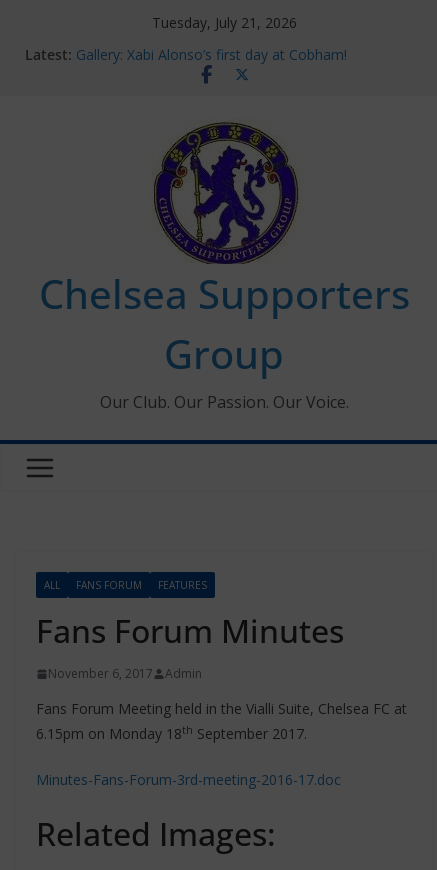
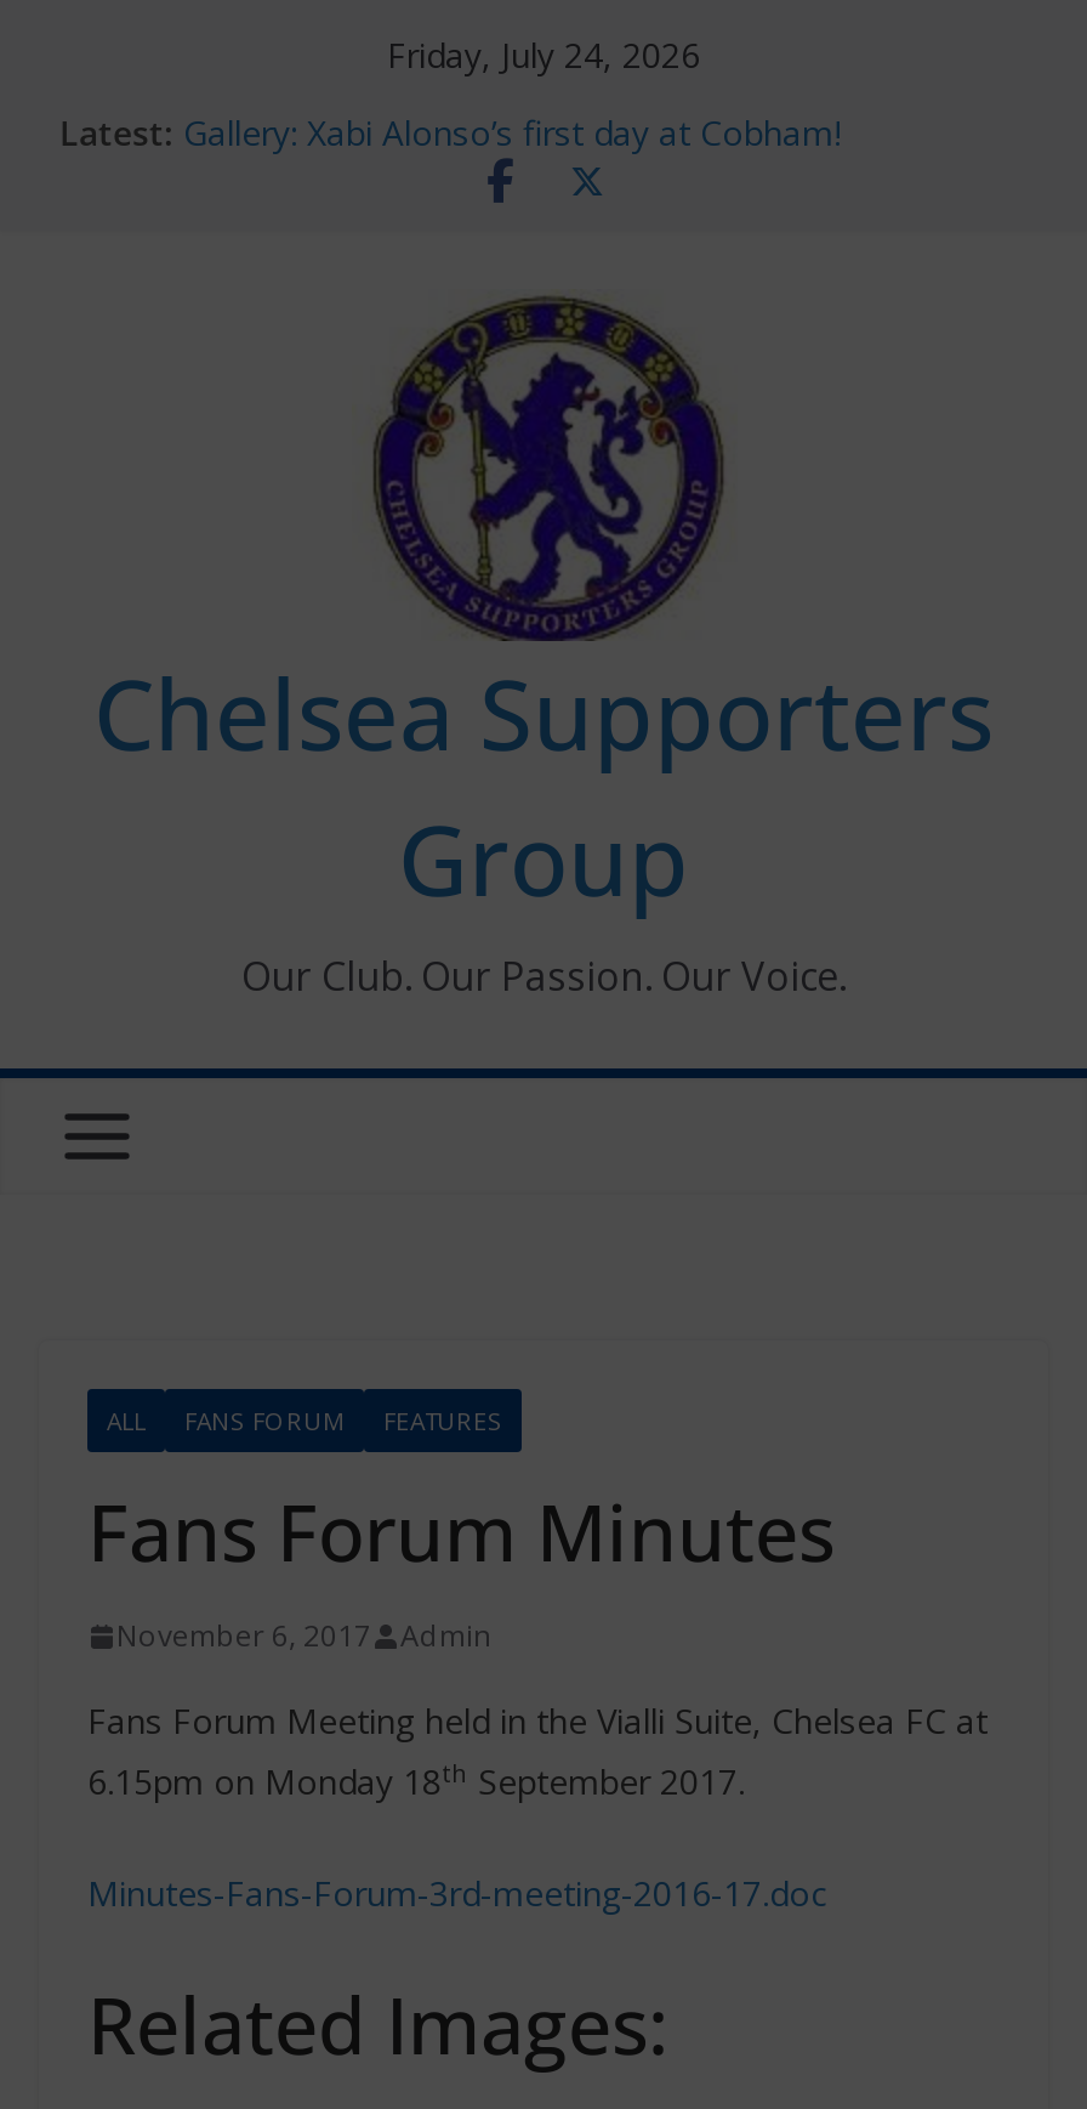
- Tuesday, July 21, 2026
+ Friday, July 24, 2026
